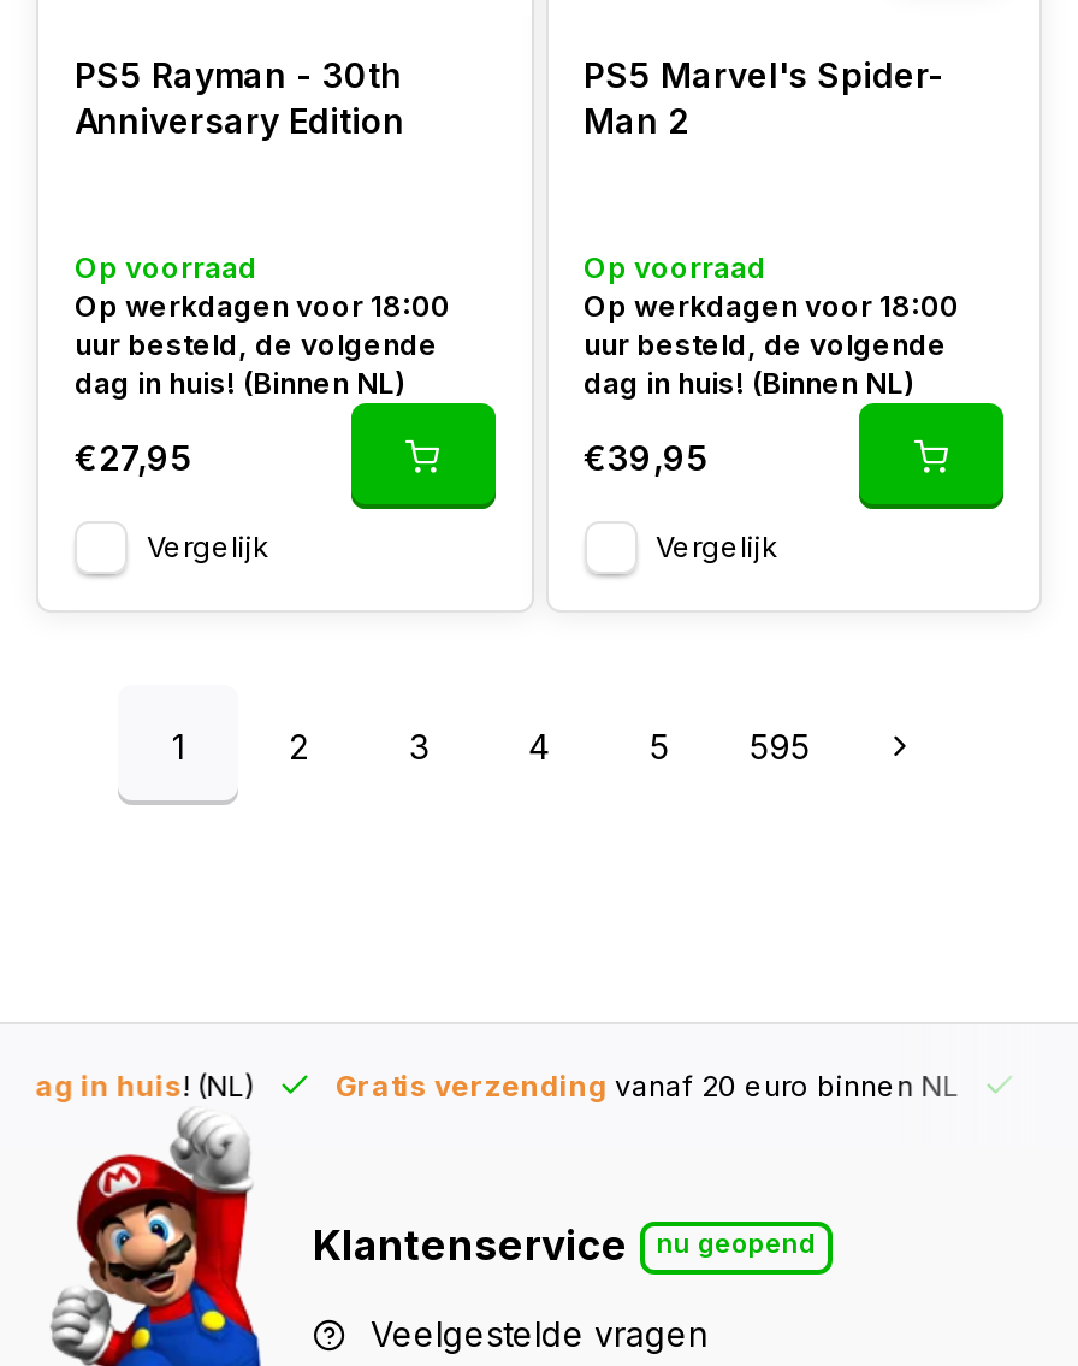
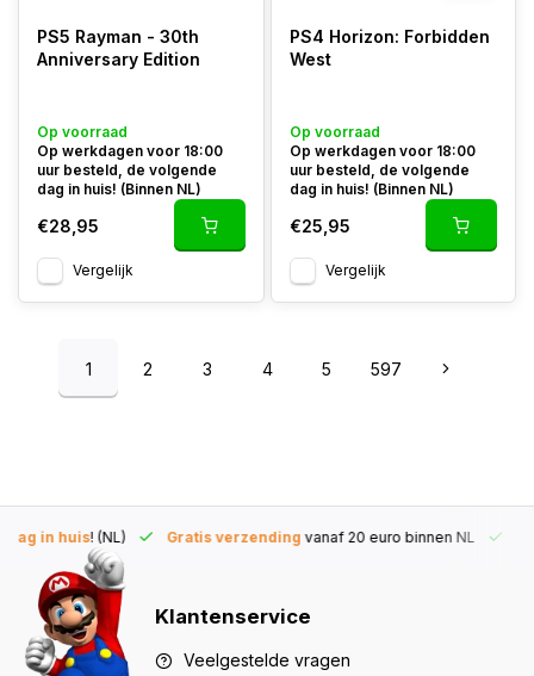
- PS5 Marvel's Spider-
- Man 2
+ PS4 Horizon: Forbidden
+ West

- €27,95
+ €28,95

- €39,95
+ €25,95

- 5 595
+ 5 597

- nu geopend
